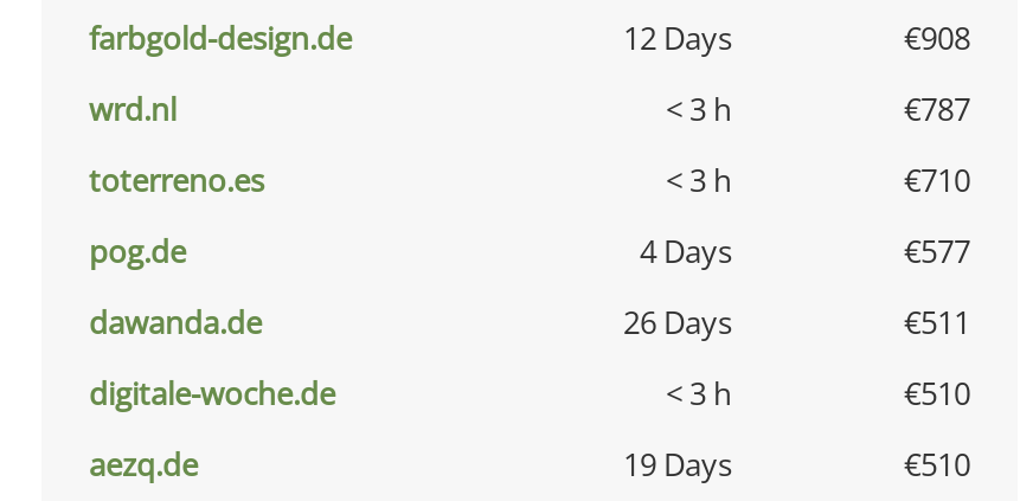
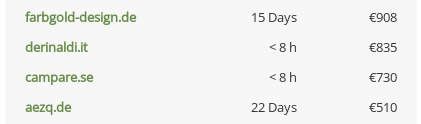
- 12 Days
+ 15 Days

- wrd.nl
- < 3 h
- €787
- toterreno.es
- < 3 h
- €710
- pog.de
- 4 Days
- €577
- dawanda.de
- 26 Days
- €511
- digitale-woche.de
- < 3 h
- €510
+ derinaldi.it
+ < 8 h
+ €835
+ campare.se
+ < 8 h
+ €730

- 19 Days
+ 22 Days
